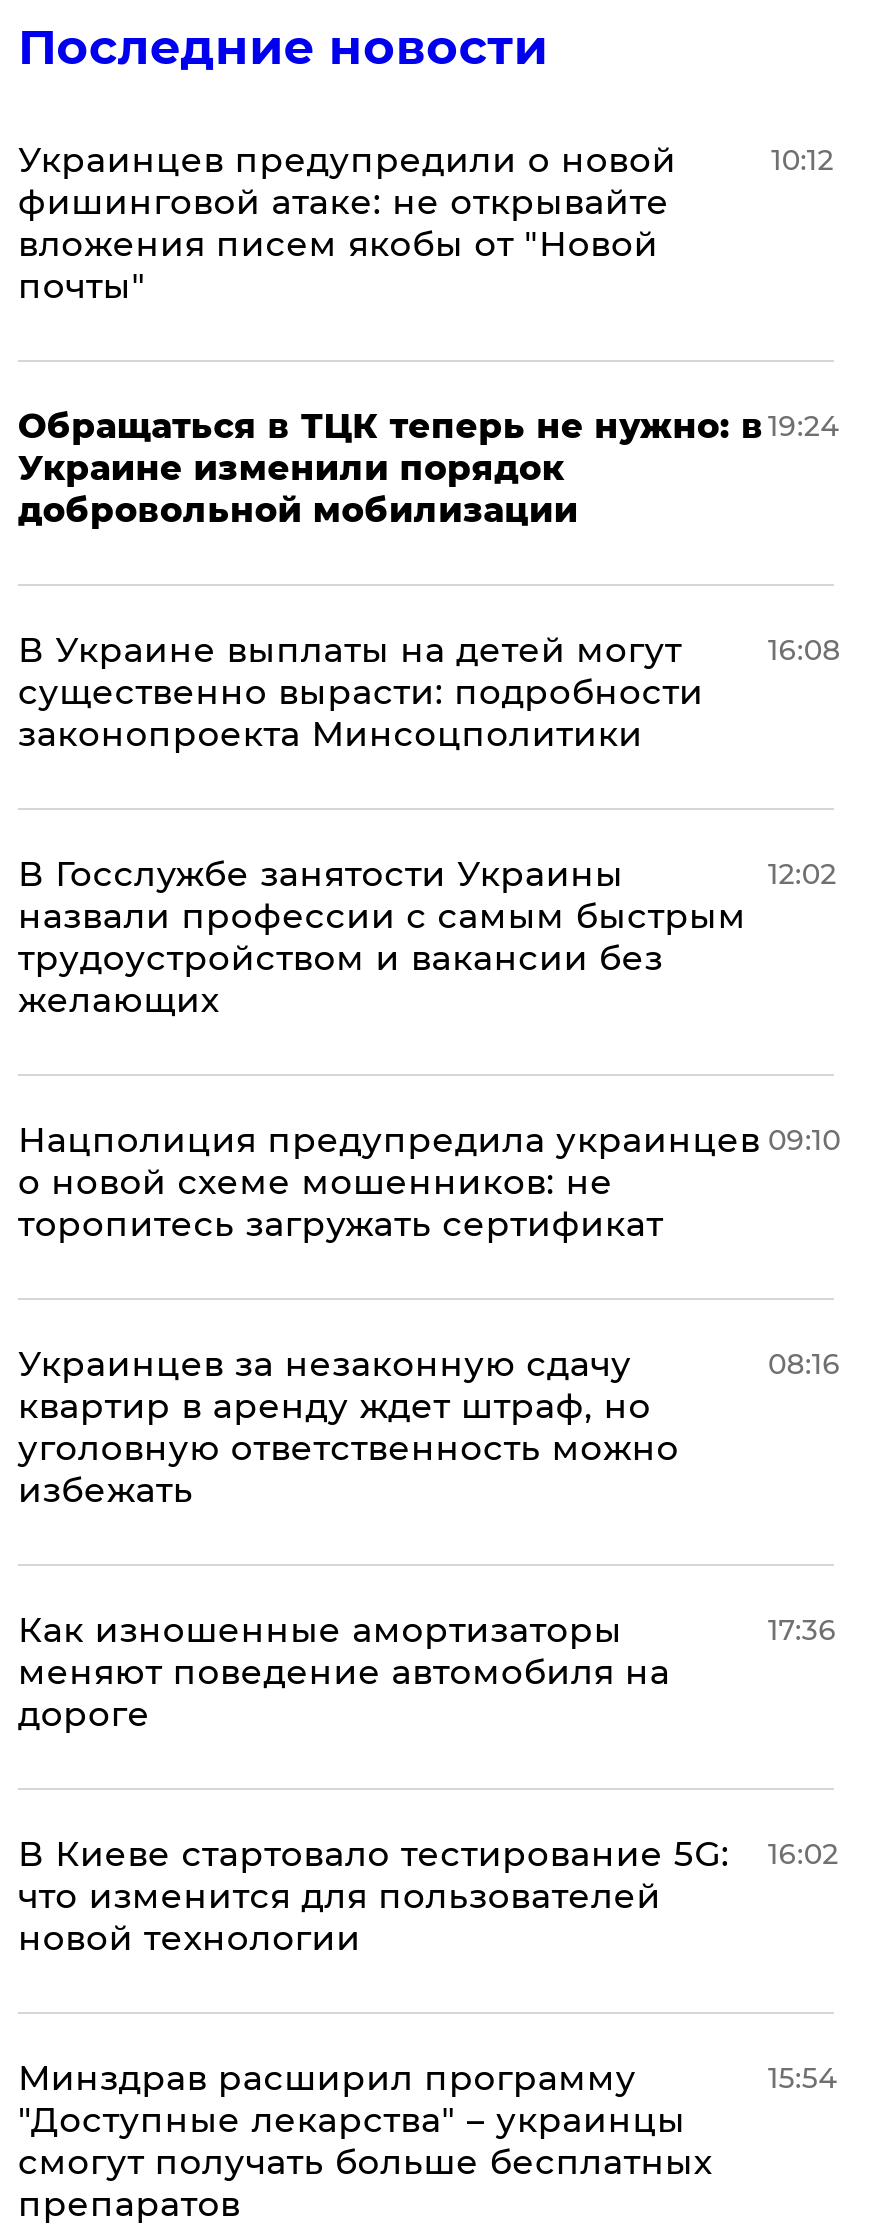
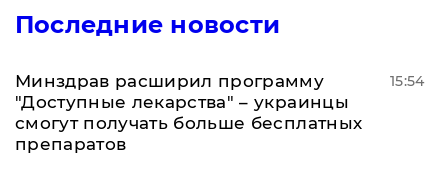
- Украинцев предупредили о новой
- фишинговой атаке: не открывайте
- вложения писем якобы от "Новой
- почты"

- 10:12

- Обращаться в ТЦК теперь не нужно: в
- Украине изменили порядок
- добровольной мобилизации

- 19:24

- В Украине выплаты на детей могут
- существенно вырасти: подробности
- законопроекта Минсоцполитики

- 16:08

- В Госслужбе занятости Украины
- назвали профессии с самым быстрым
- трудоустройством и вакансии без
- желающих

- 12:02

- Нацполиция предупредила украинцев
- о новой схеме мошенников: не
- торопитесь загружать сертификат

- 09:10

- Украинцев за незаконную сдачу
- квартир в аренду ждет штраф, но
- уголовную ответственность можно
- избежать

- 08:16

- Как изношенные амортизаторы
- меняют поведение автомобиля на
- дороге

- 17:36

- В Киеве стартовало тестирование 5G:
- что изменится для пользователей
- новой технологии

- 16:02
